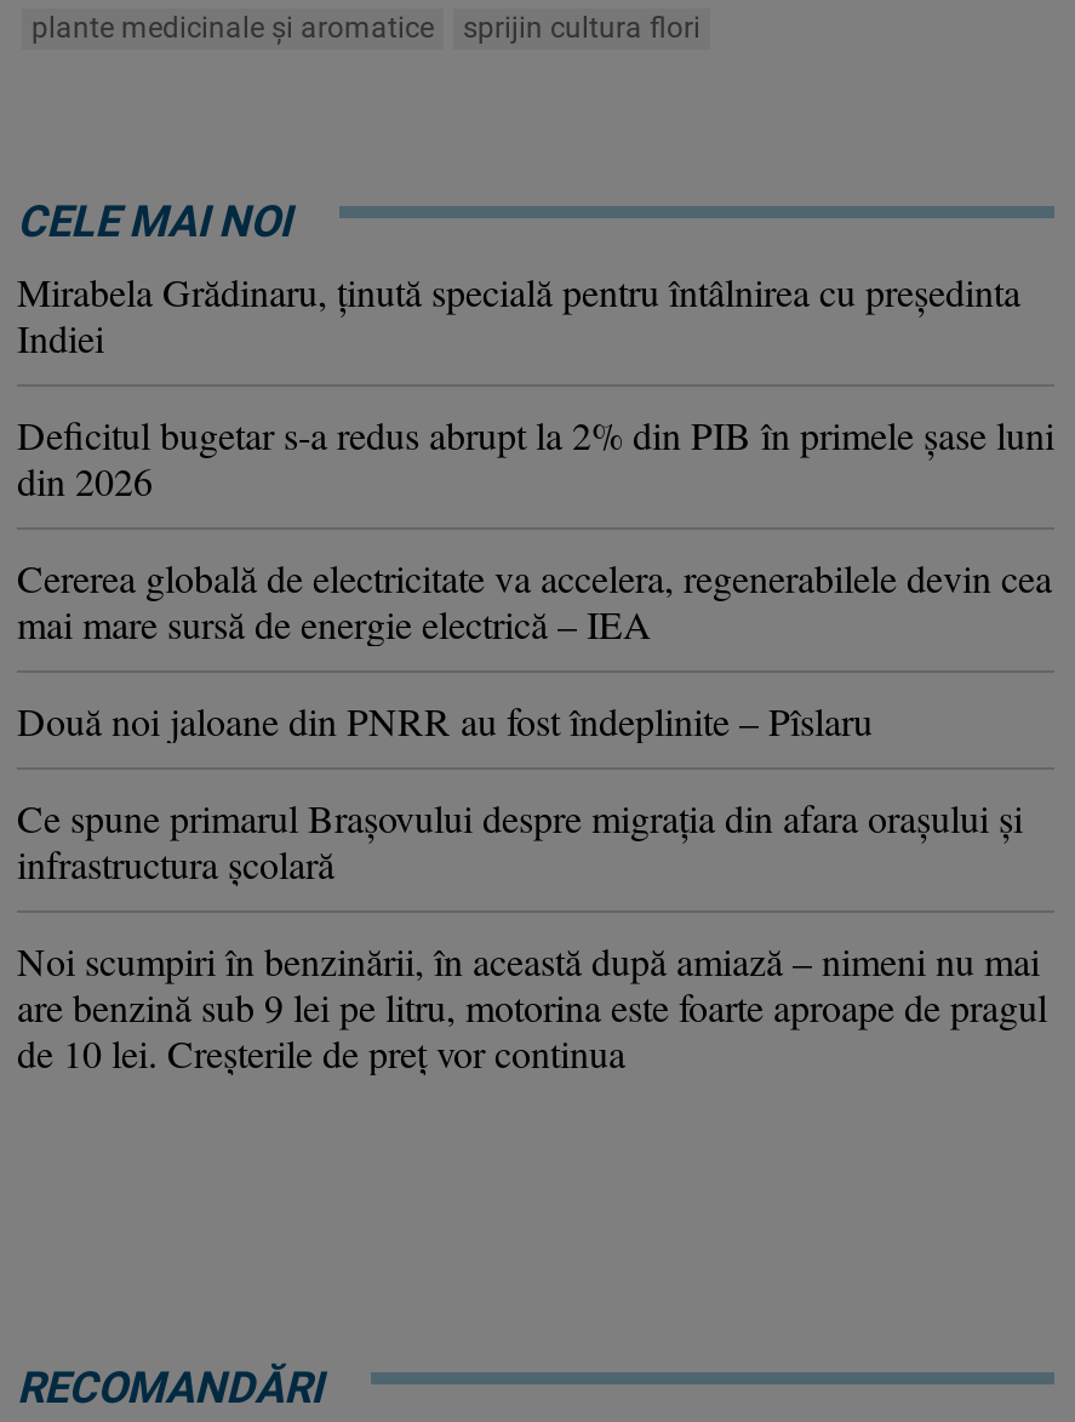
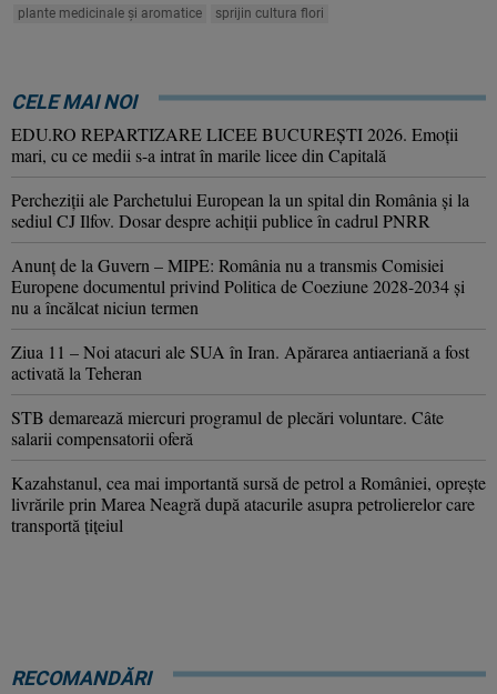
- Mirabela Grădinaru, ţinută specială pentru întâlnirea cu preşedinta
- Indiei
+ EDU.RO REPARTIZARE LICEE BUCUREŞTI 2026. Emoţii
+ mari, cu ce medii s-a intrat în marile licee din Capitală

- Deficitul bugetar s-a redus abrupt la 2% din PIB în primele șase luni
- din 2026
+ Percheziţii ale Parchetului European la un spital din România şi la
+ sediul CJ Ilfov. Dosar despre achiţii publice în cadrul PNRR

- Cererea globală de electricitate va accelera, regenerabilele devin cea
- mai mare sursă de energie electrică – IEA
+ Anunţ de la Guvern – MIPE: România nu a transmis Comisiei
+ Europene documentul privind Politica de Coeziune 2028-2034 şi
+ nu a încălcat niciun termen

- Două noi jaloane din PNRR au fost îndeplinite – Pîslaru
+ Ziua 11 – Noi atacuri ale SUA în Iran. Apărarea antiaeriană a fost
+ activată la Teheran

- Ce spune primarul Brașovului despre migraţia din afara oraşului şi
- infrastructura şcolară
+ STB demarează miercuri programul de plecări voluntare. Câte
+ salarii compensatorii oferă

- Noi scumpiri în benzinării, în această după amiază – nimeni nu mai
- are benzină sub 9 lei pe litru, motorina este foarte aproape de pragul
- de 10 lei. Creșterile de preț vor continua
+ Kazahstanul, cea mai importantă sursă de petrol a României, oprește
+ livrările prin Marea Neagră după atacurile asupra petrolierelor care
+ transportă țițeiul
